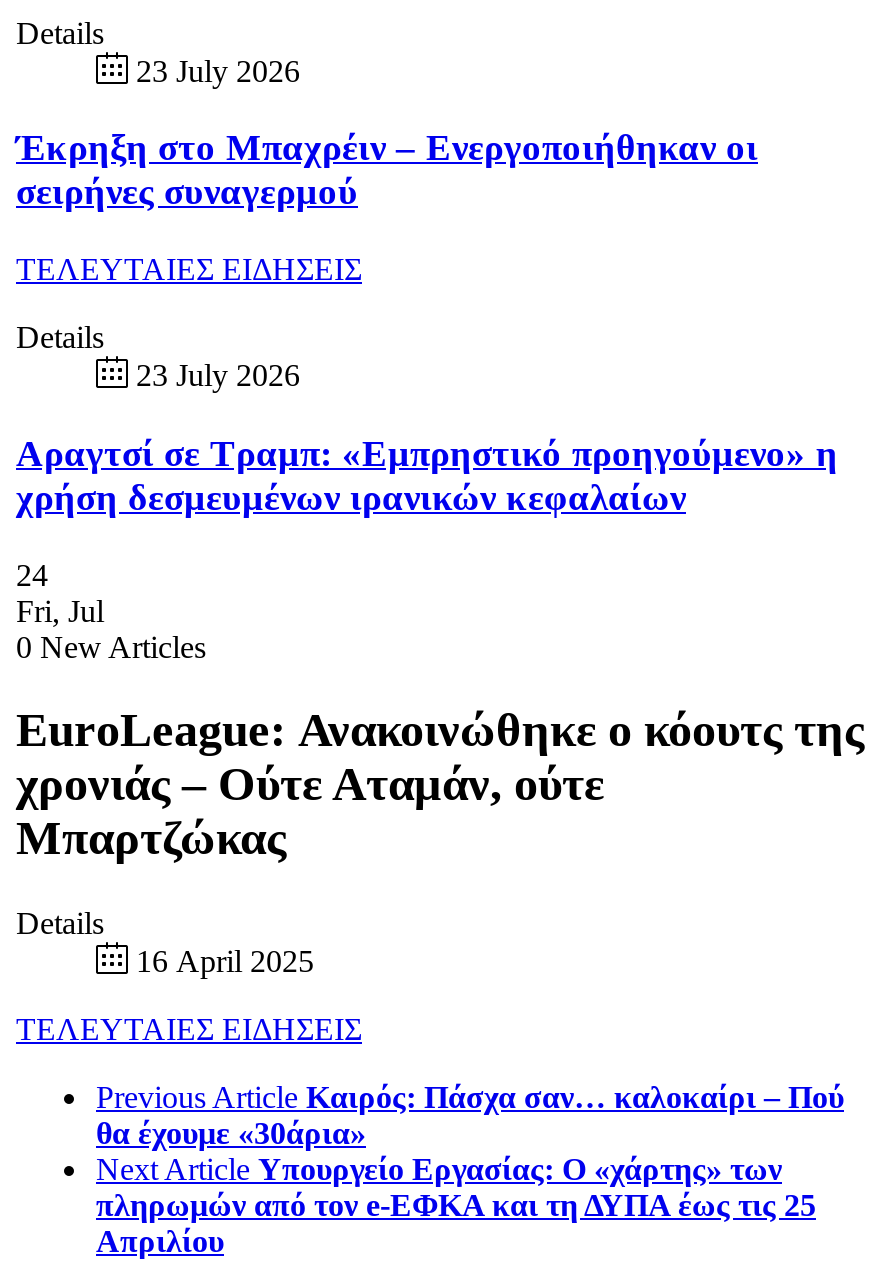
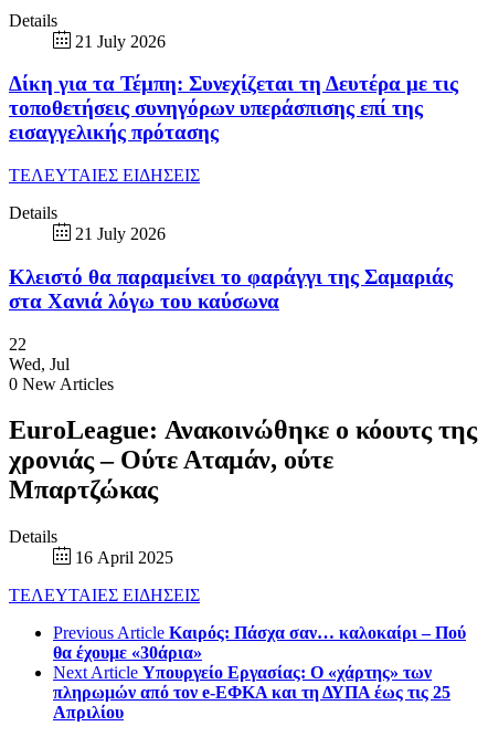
- 23 July 2026
+ 21 July 2026

- Έκρηξη στο Μπαχρέιν – Ενεργοποιήθηκαν οι
- σειρήνες συναγερμού
+ Δίκη για τα Τέμπη: Συνεχίζεται τη Δευτέρα με τις
+ τοποθετήσεις συνηγόρων υπεράσπισης επί της
+ εισαγγελικής πρότασης

- 23 July 2026
+ 21 July 2026

- Αραγτσί σε Τραμπ: «Εμπρηστικό προηγούμενο» η
- χρήση δεσμευμένων ιρανικών κεφαλαίων
+ Κλειστό θα παραμείνει το φαράγγι της Σαμαριάς
+ στα Χανιά λόγω του καύσωνα

- 24
- Fri, Jul
+ 22
+ Wed, Jul
